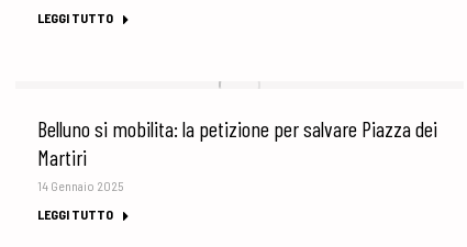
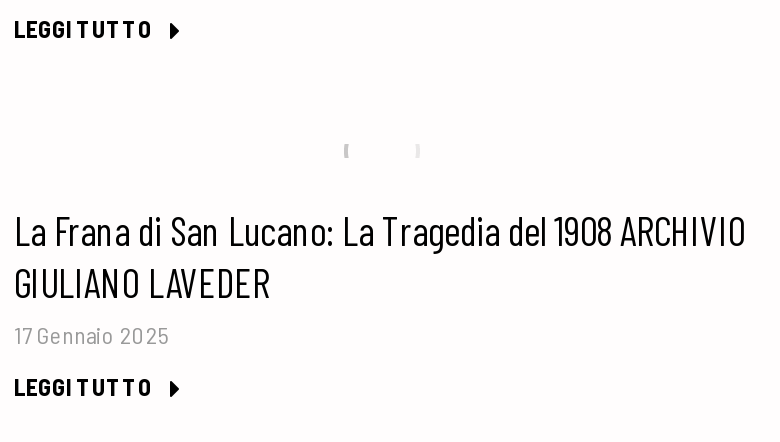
- Belluno si mobilita: la petizione per salvare Piazza dei
- Martiri
- 14 Gennaio 2025
+ La Frana di San Lucano: La Tragedia del 1908 ARCHIVIO
+ GIULIANO LAVEDER
+ 17 Gennaio 2025
